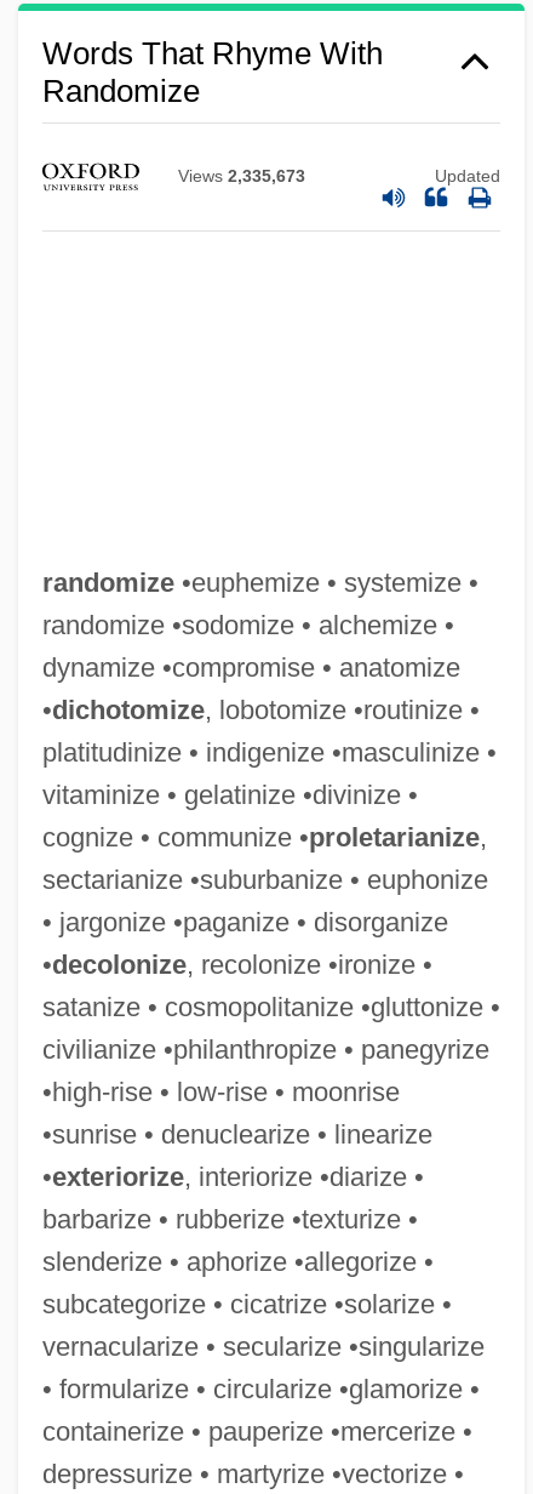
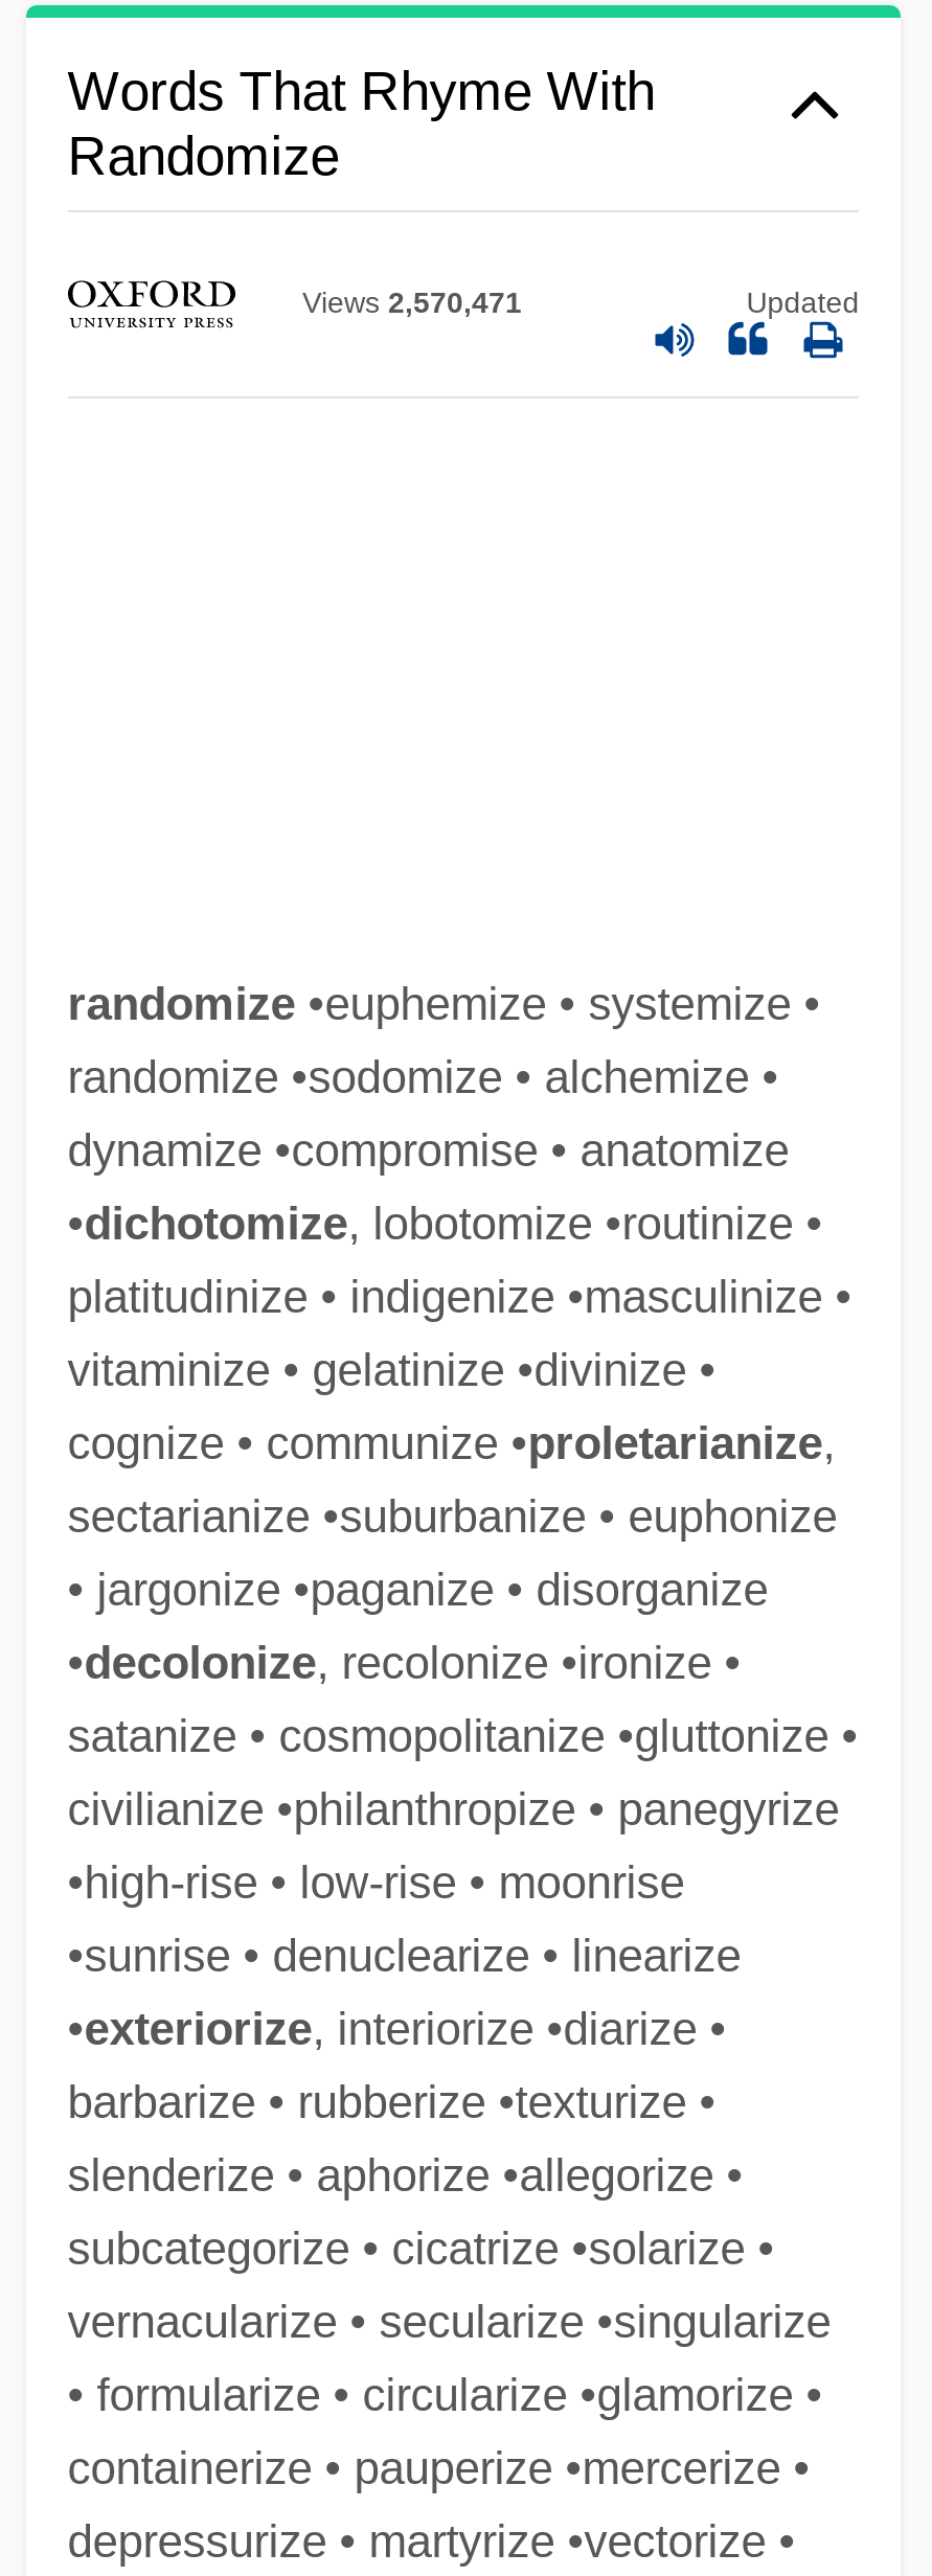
- Views 2,335,673
+ Views 2,570,471
